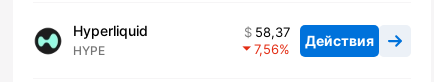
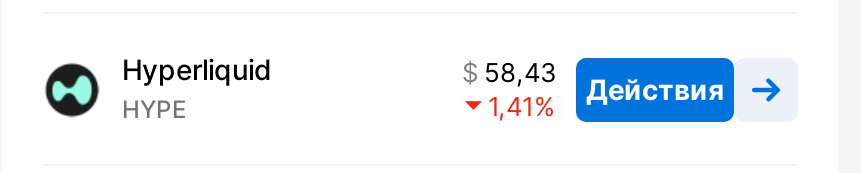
- 58,37 Действия
+ 58,43 Действия

- 7,56
+ 1,41
